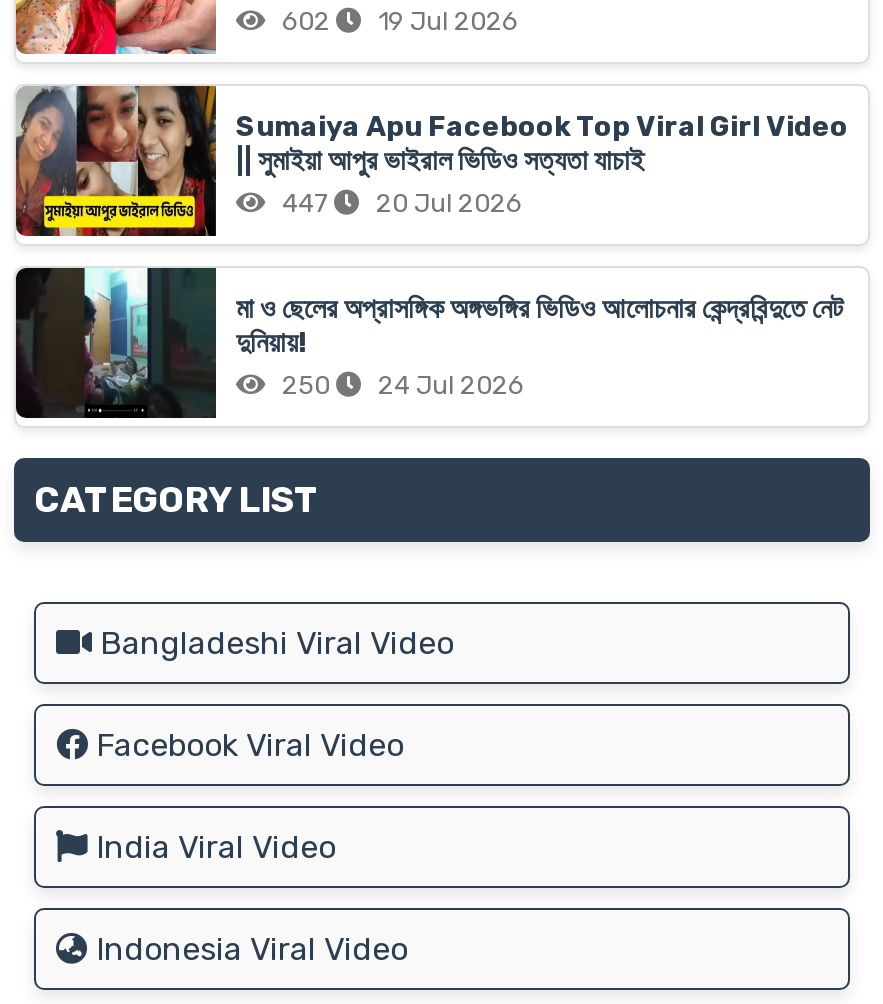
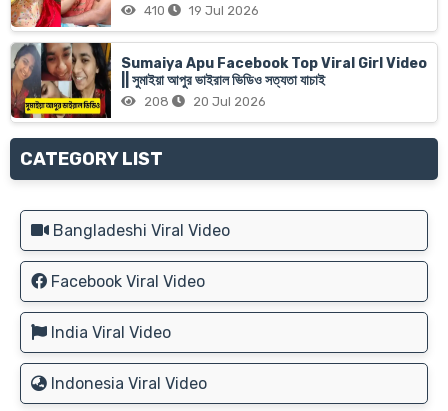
- 602 19 Jul 2026
+ 410 19 Jul 2026

- 447 20 Jul 2026
+ 208 20 Jul 2026

- [image]
- মা ও ছেলের অপ্রাসঙ্গিক অঙ্গভঙ্গির ভিডিও আলোচনার কেন্দ্রবিন্দুতে নেট
- দুনিয়ায়!
- 250
- 24 Jul 2026
